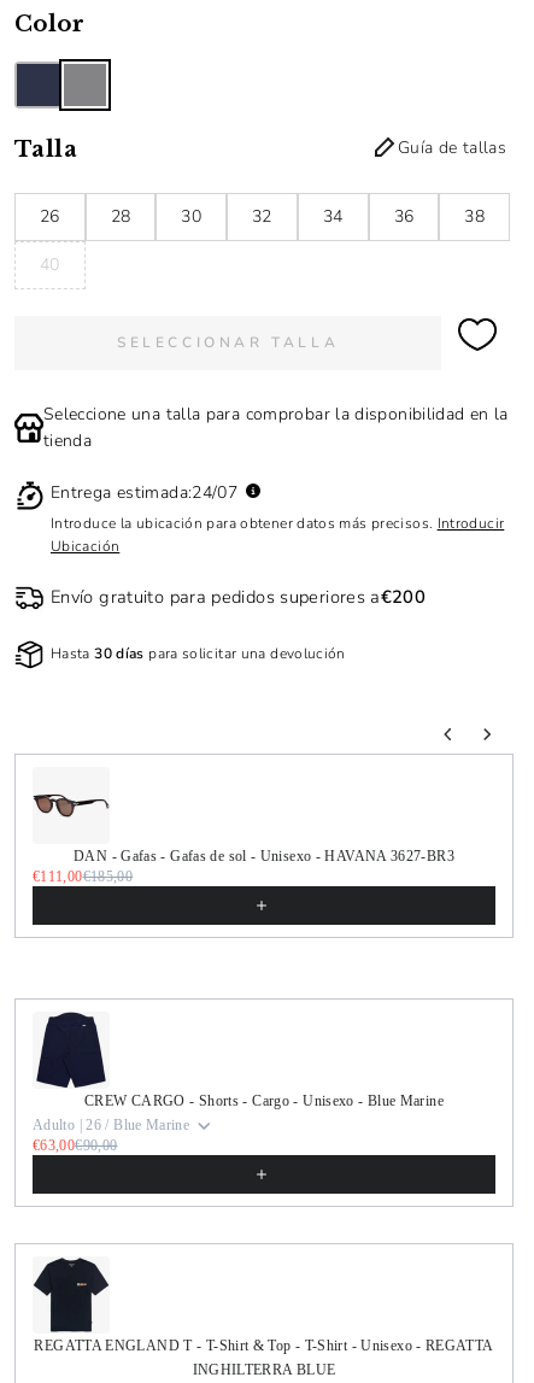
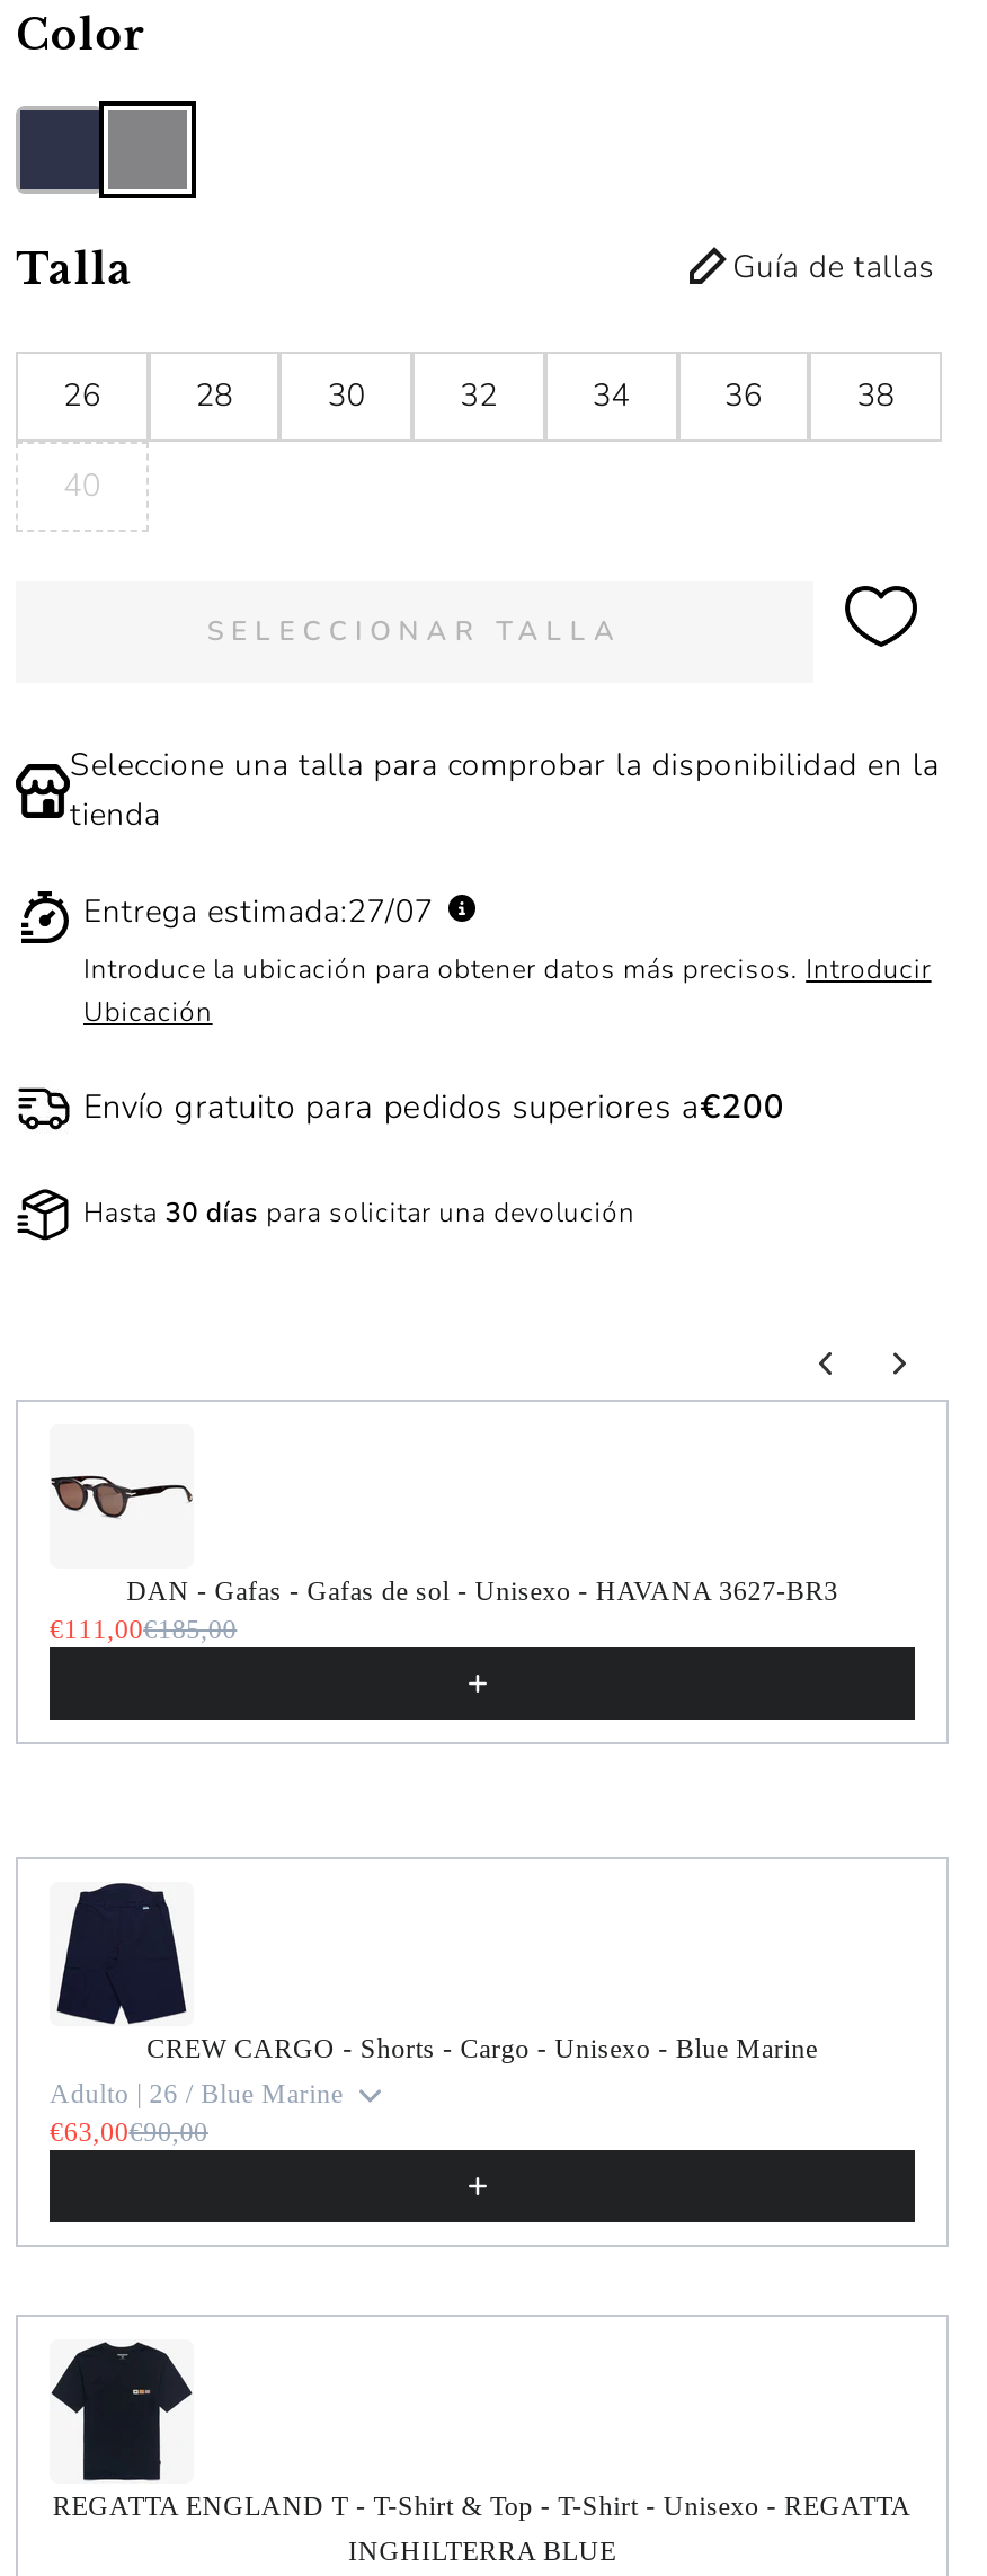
- Entrega estimada:24/07
+ Entrega estimada:27/07
